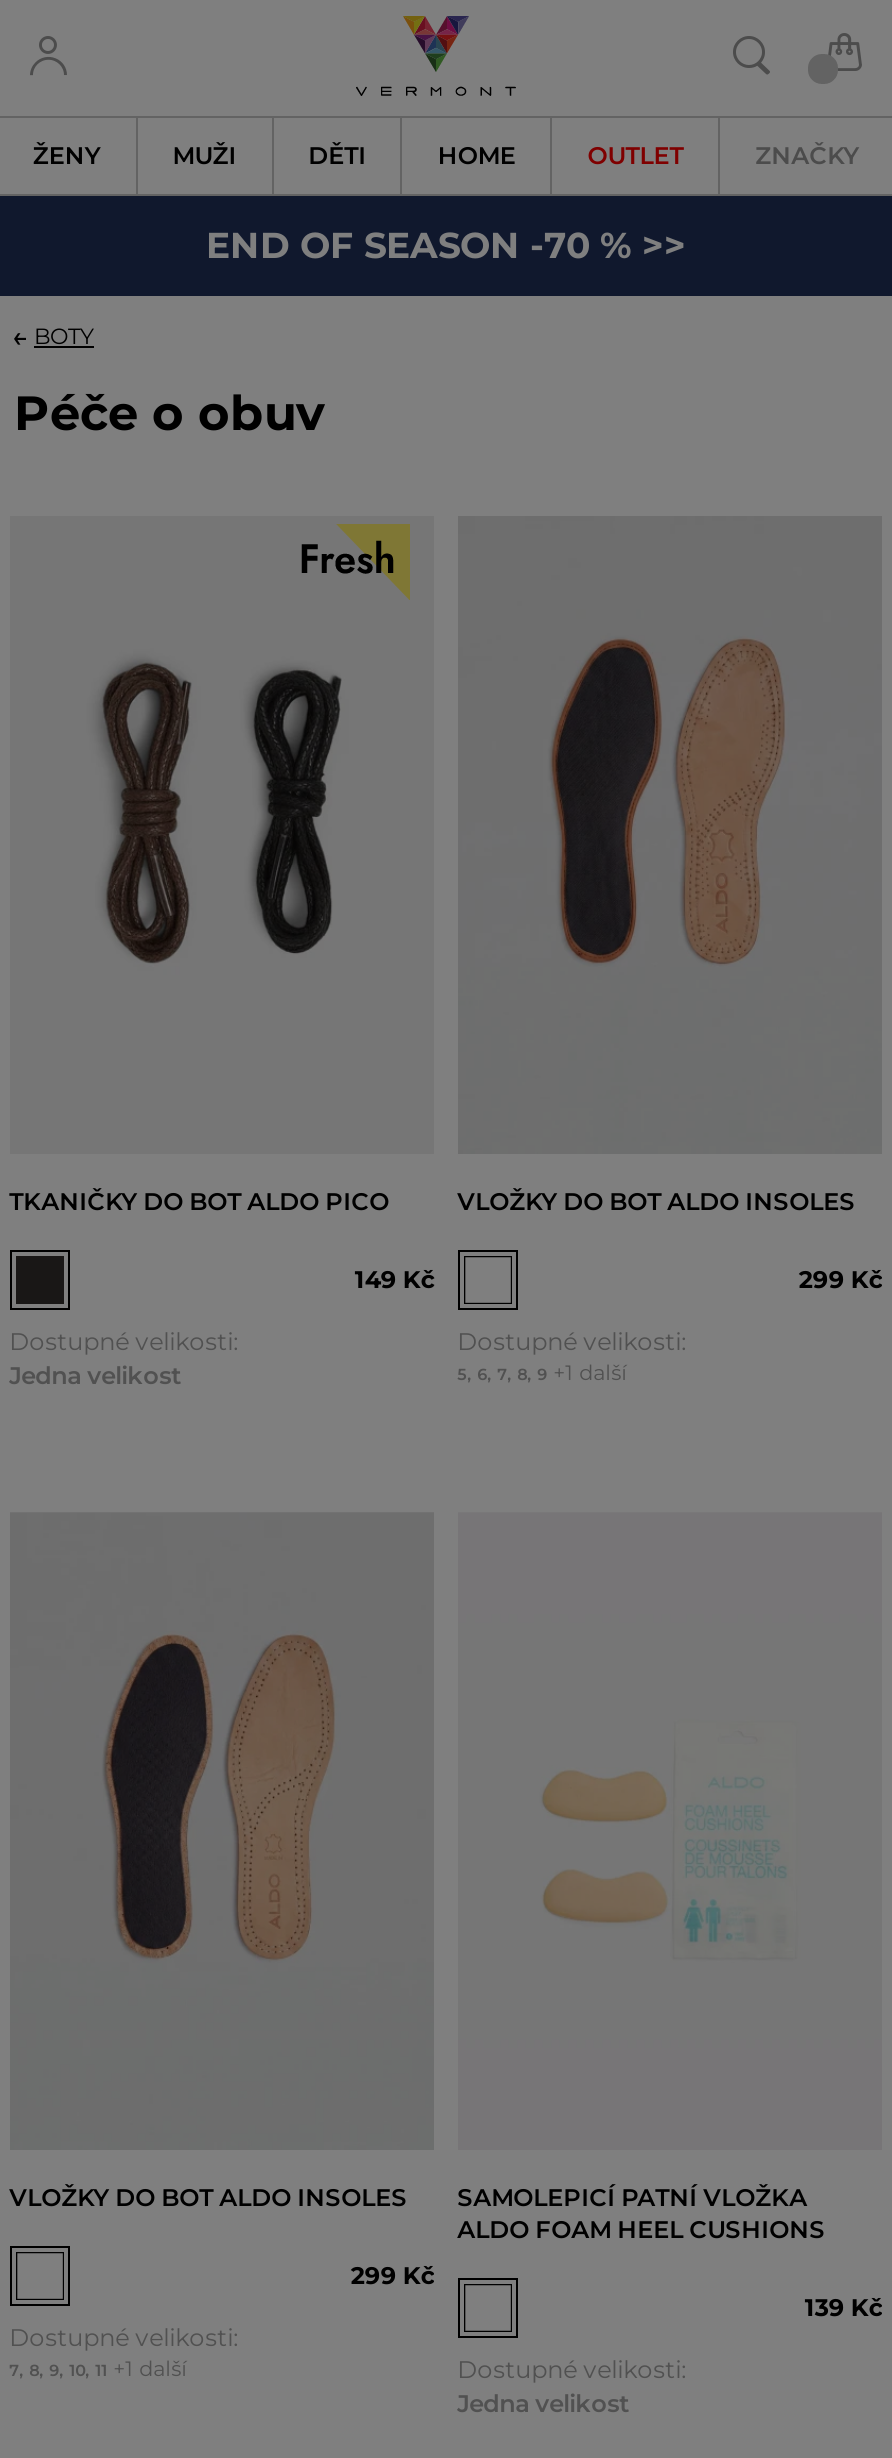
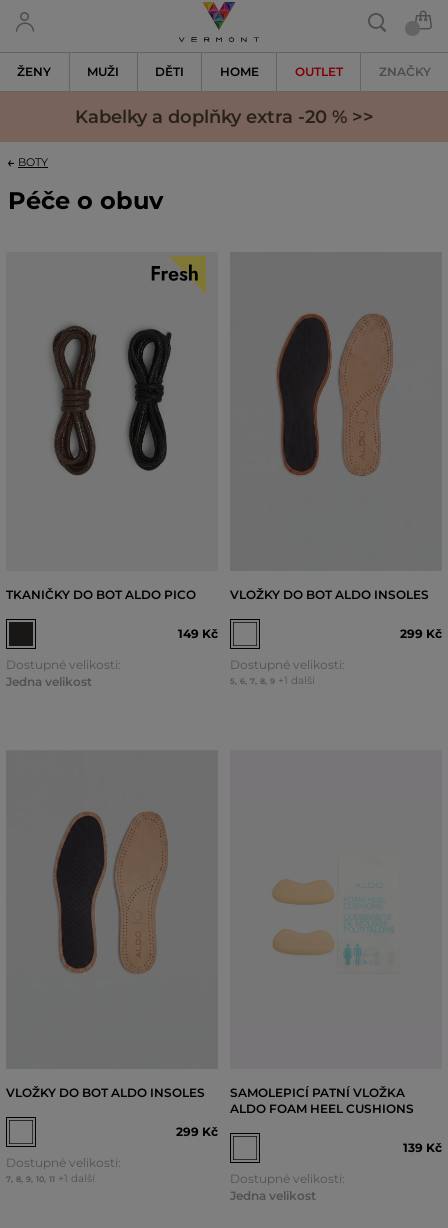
- END OF SEASON -70 % >>
+ Kabelky a doplňky extra -20 % >>
